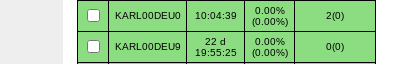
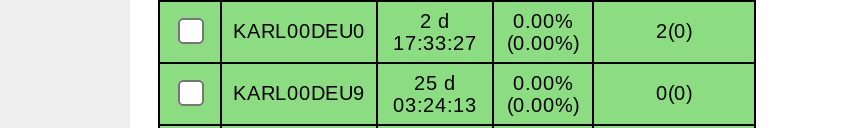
- 10:04:39
+ 2 d
+ 17:33:27

- 22 d
+ 25 d

- 19:55:25 (0.00%)
+ 03:24:13 (0.00%)
